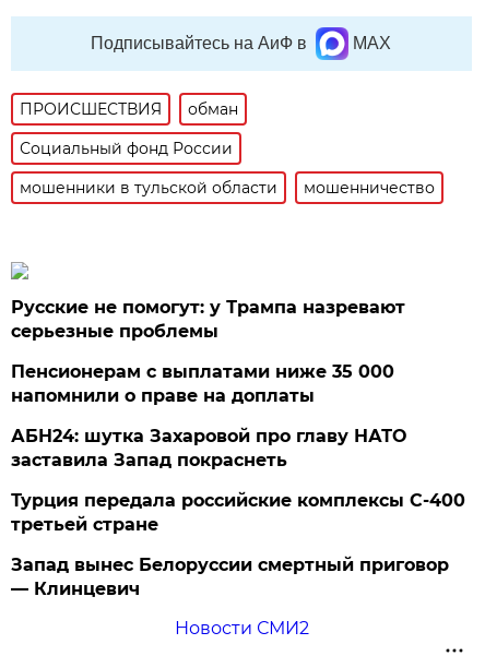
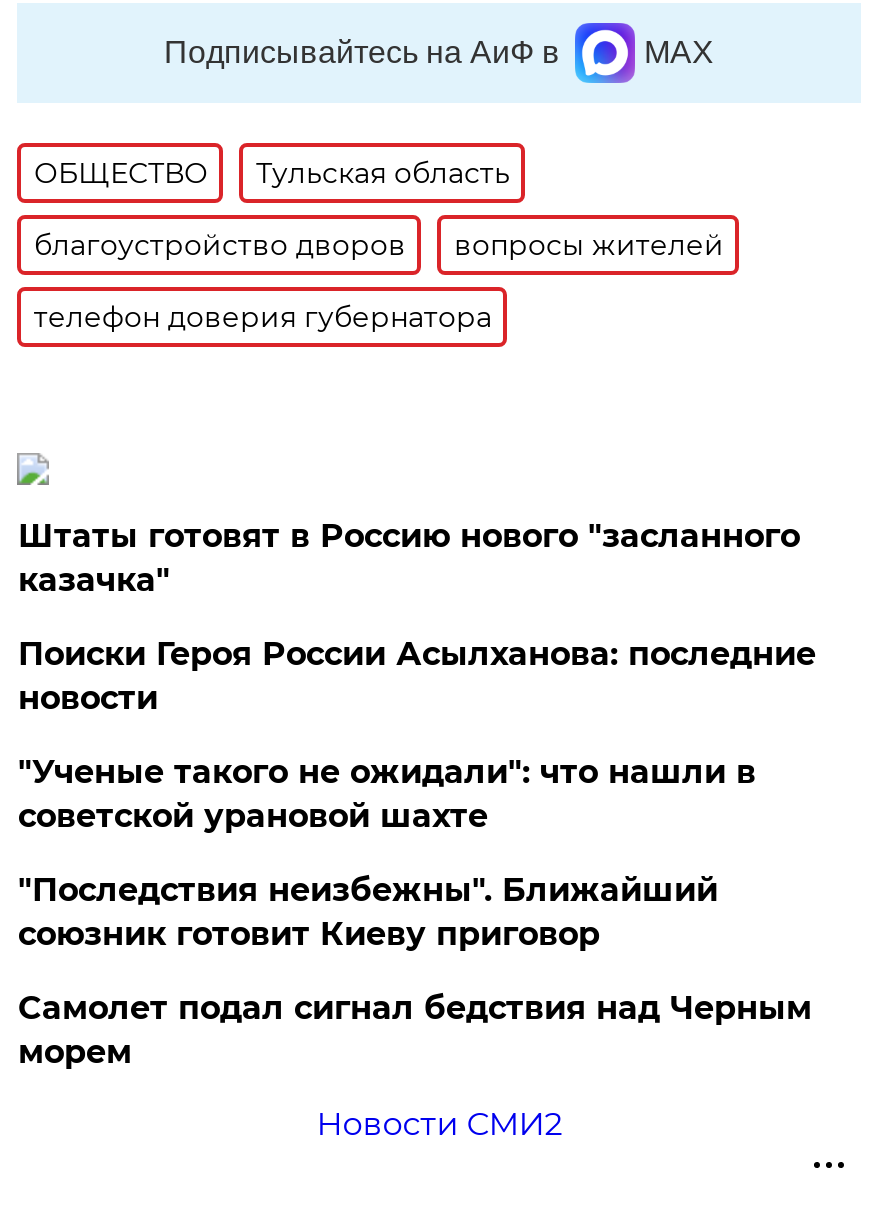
- ПРОИСШЕСТВИЯ
- обман
+ ОБЩЕСТВО
+ Тульская область

- Социальный фонд России
+ благоустройство дворов
+ вопросы жителей

- мошенники в тульской области
- мошенничество
+ телефон доверия губернатора

- Русские не помогут: у Трампа назревают
- серьезные проблемы
+ Штаты готовят в Россию нового "засланного
+ казачка"

- Пенсионерам с выплатами ниже 35 000
- напомнили о праве на доплаты
+ Поиски Героя России Асылханова: последние
+ новости

- АБН24: шутка Захаровой про главу НАТО
- заставила Запад покраснеть
+ "Ученые такого не ожидали": что нашли в
+ советской урановой шахте

- Турция передала российские комплексы С-400
- третьей стране
+ "Последствия неизбежны". Ближайший
+ союзник готовит Киеву приговор

- Запад вынес Белоруссии смертный приговор
- — Клинцевич
+ Самолет подал сигнал бедствия над Черным
+ морем
